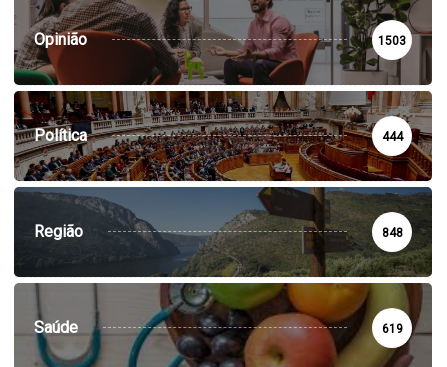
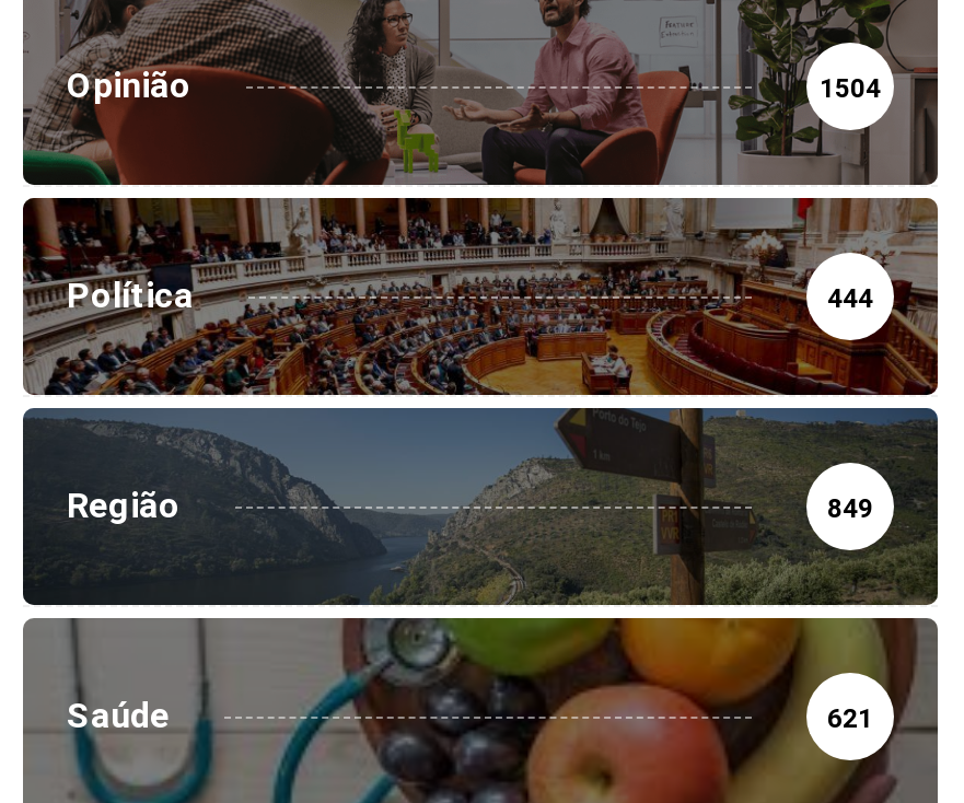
- 1503
+ 1504

- 848
+ 849

- 619
+ 621
